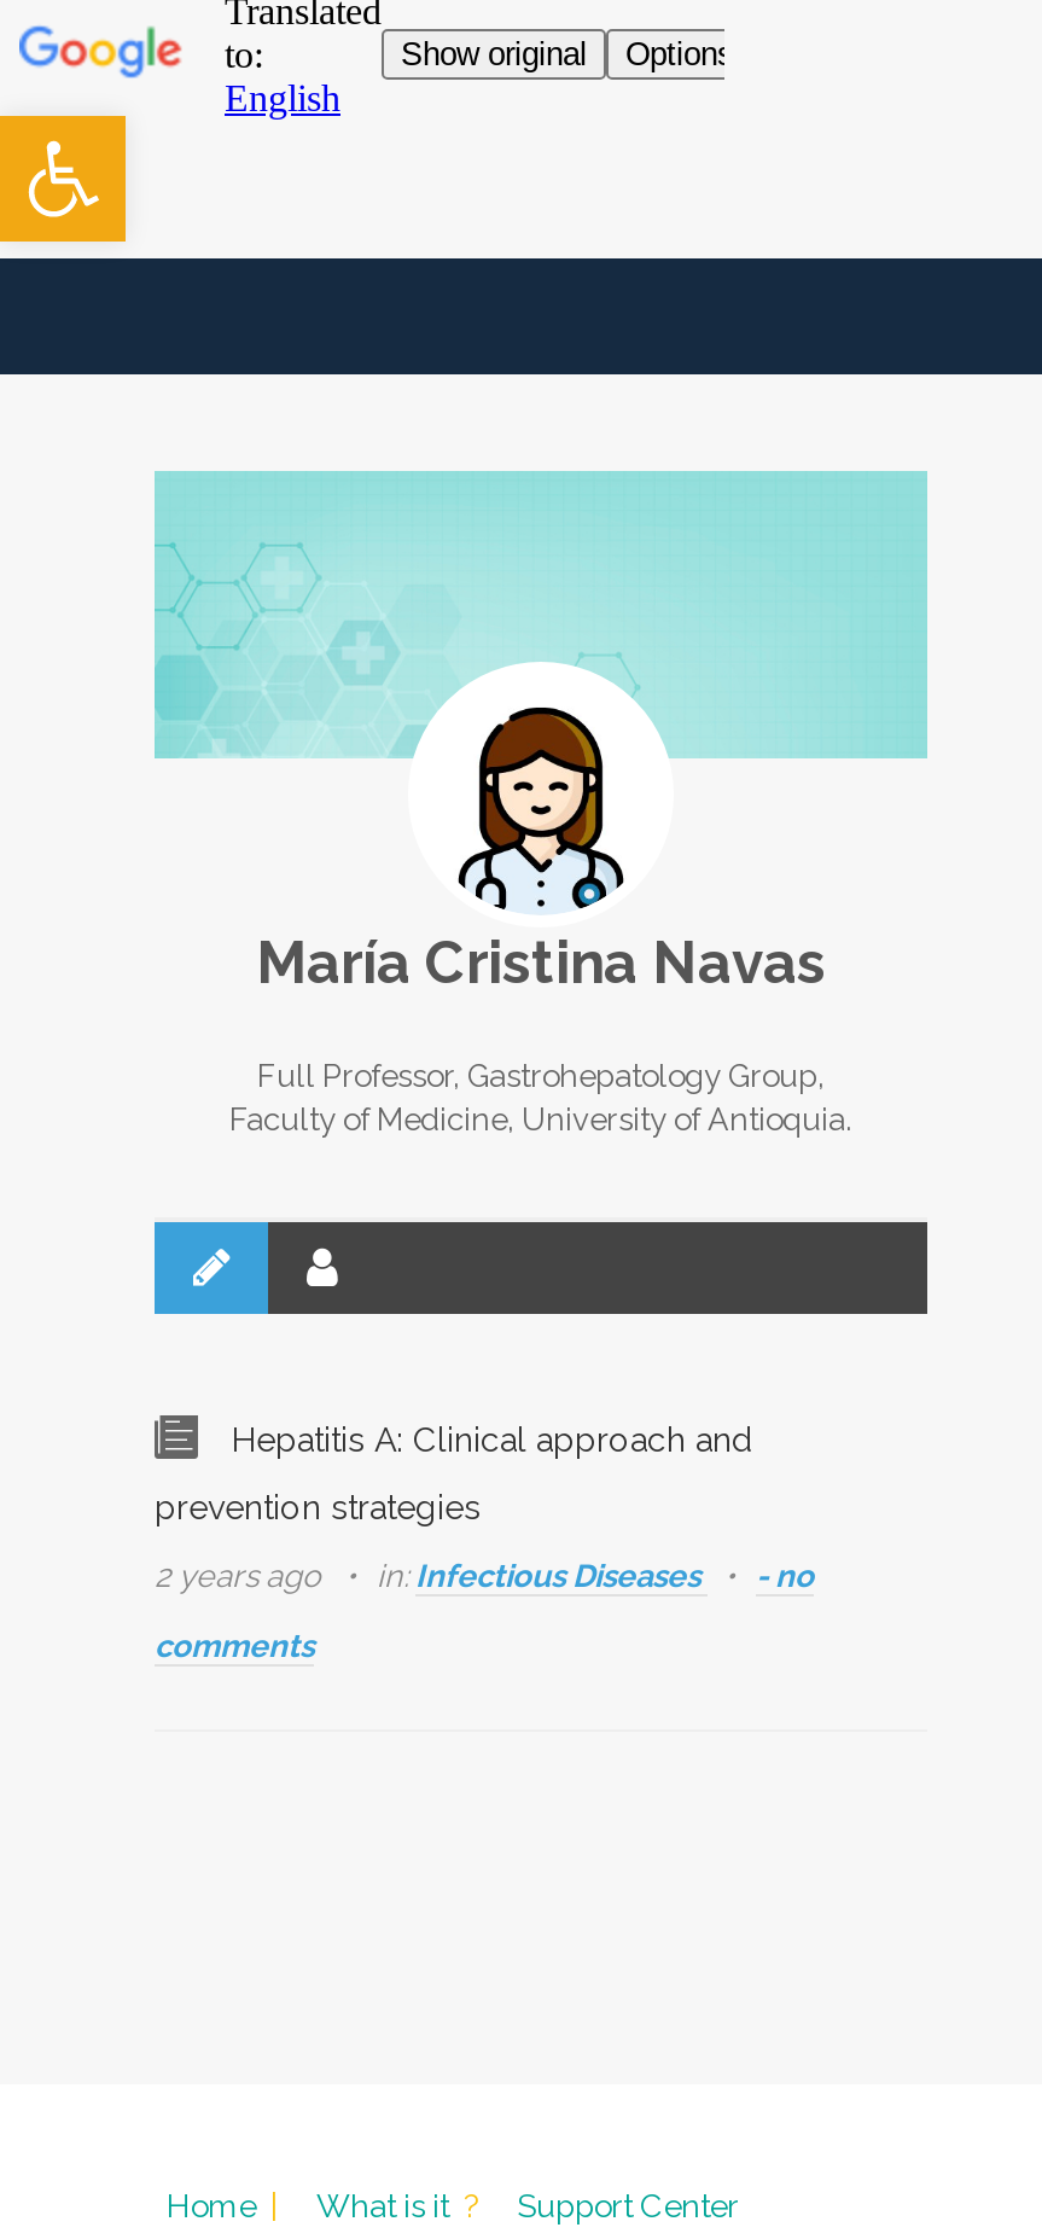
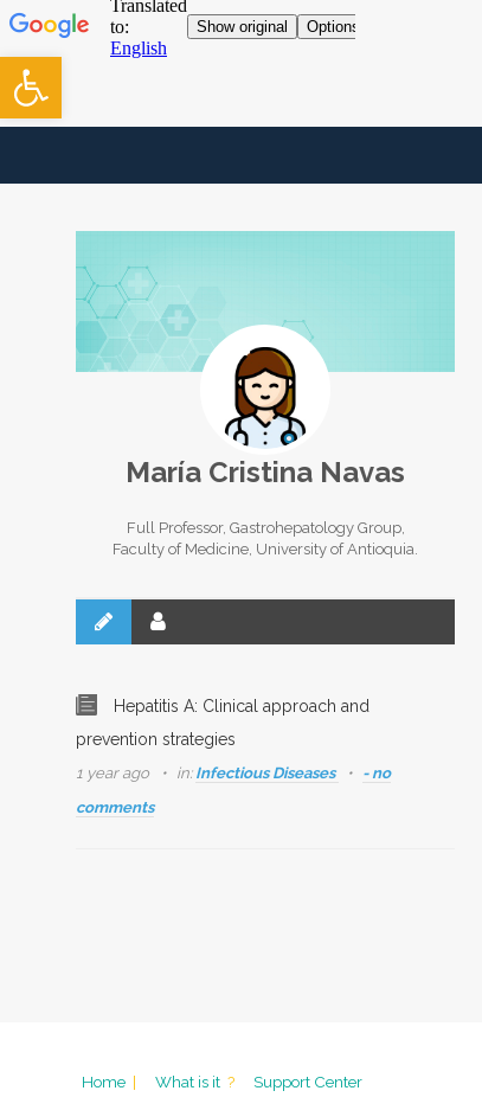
- 2 years ago in: Infectious Diseases - no
+ 1 year ago in: Infectious Diseases - no
